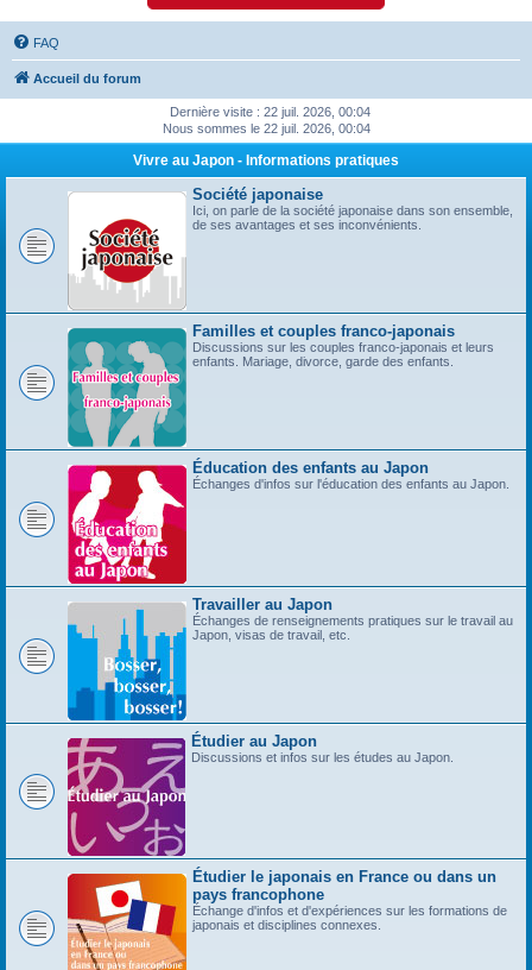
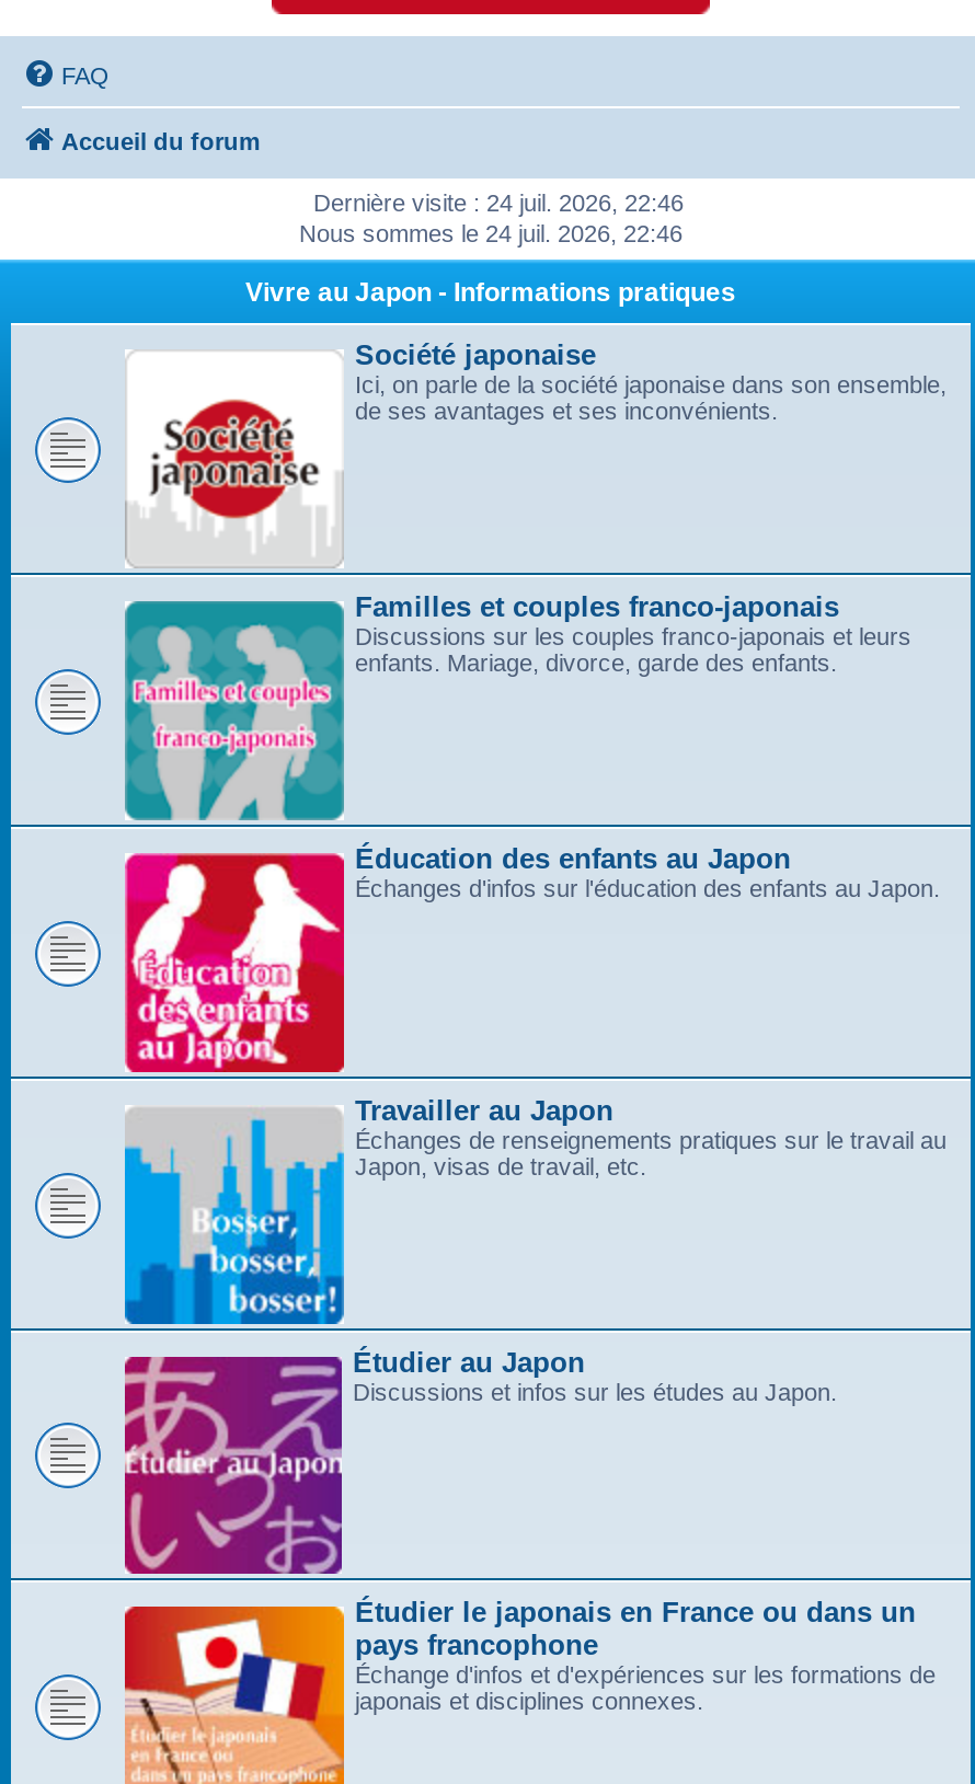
- Dernière visite : 22 juil. 2026, 00:04
+ Dernière visite : 24 juil. 2026, 22:46

- Nous sommes le 22 juil. 2026, 00:04
+ Nous sommes le 24 juil. 2026, 22:46
